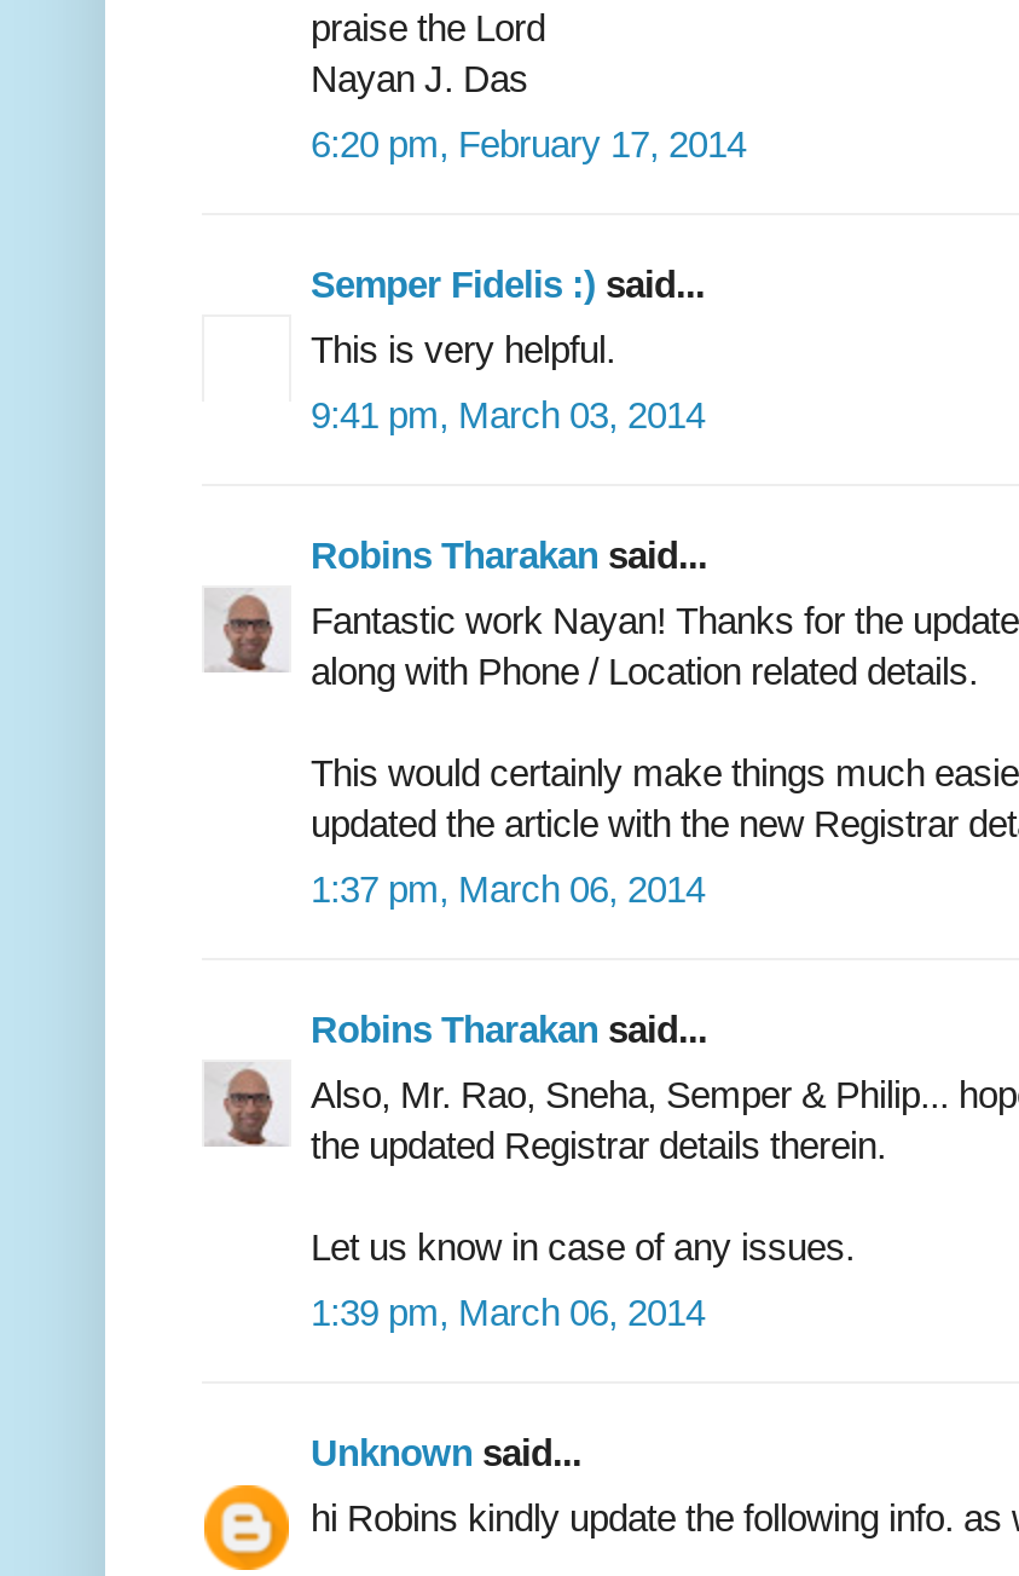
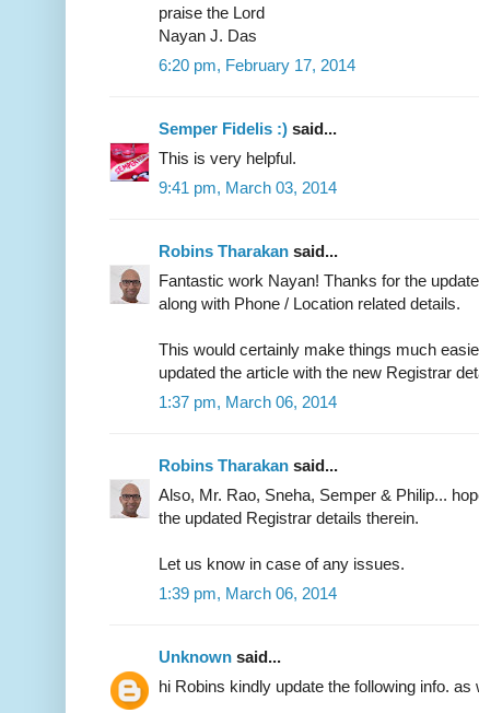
+ [image]
